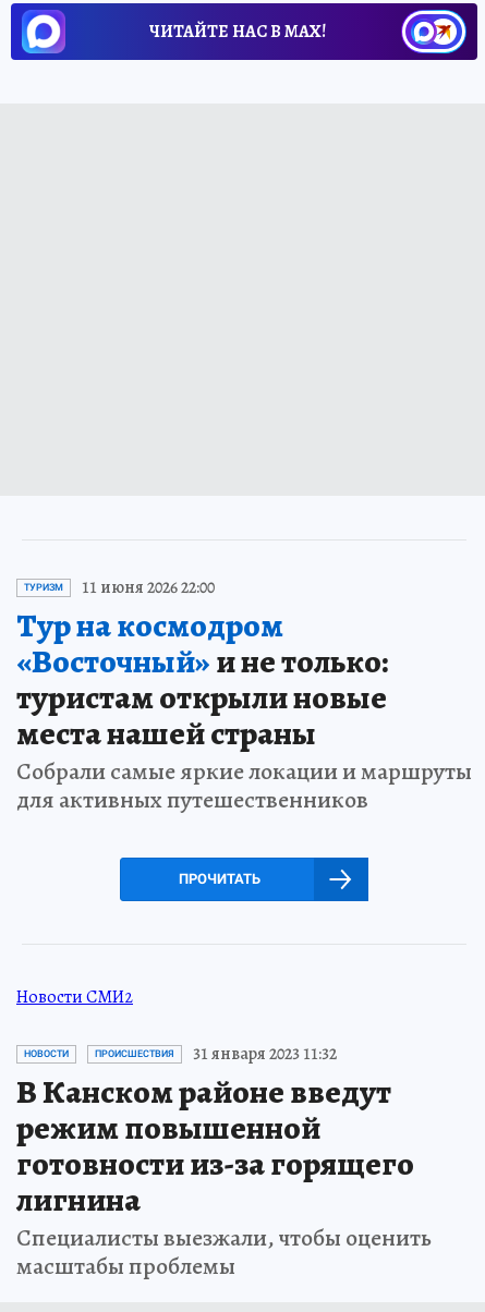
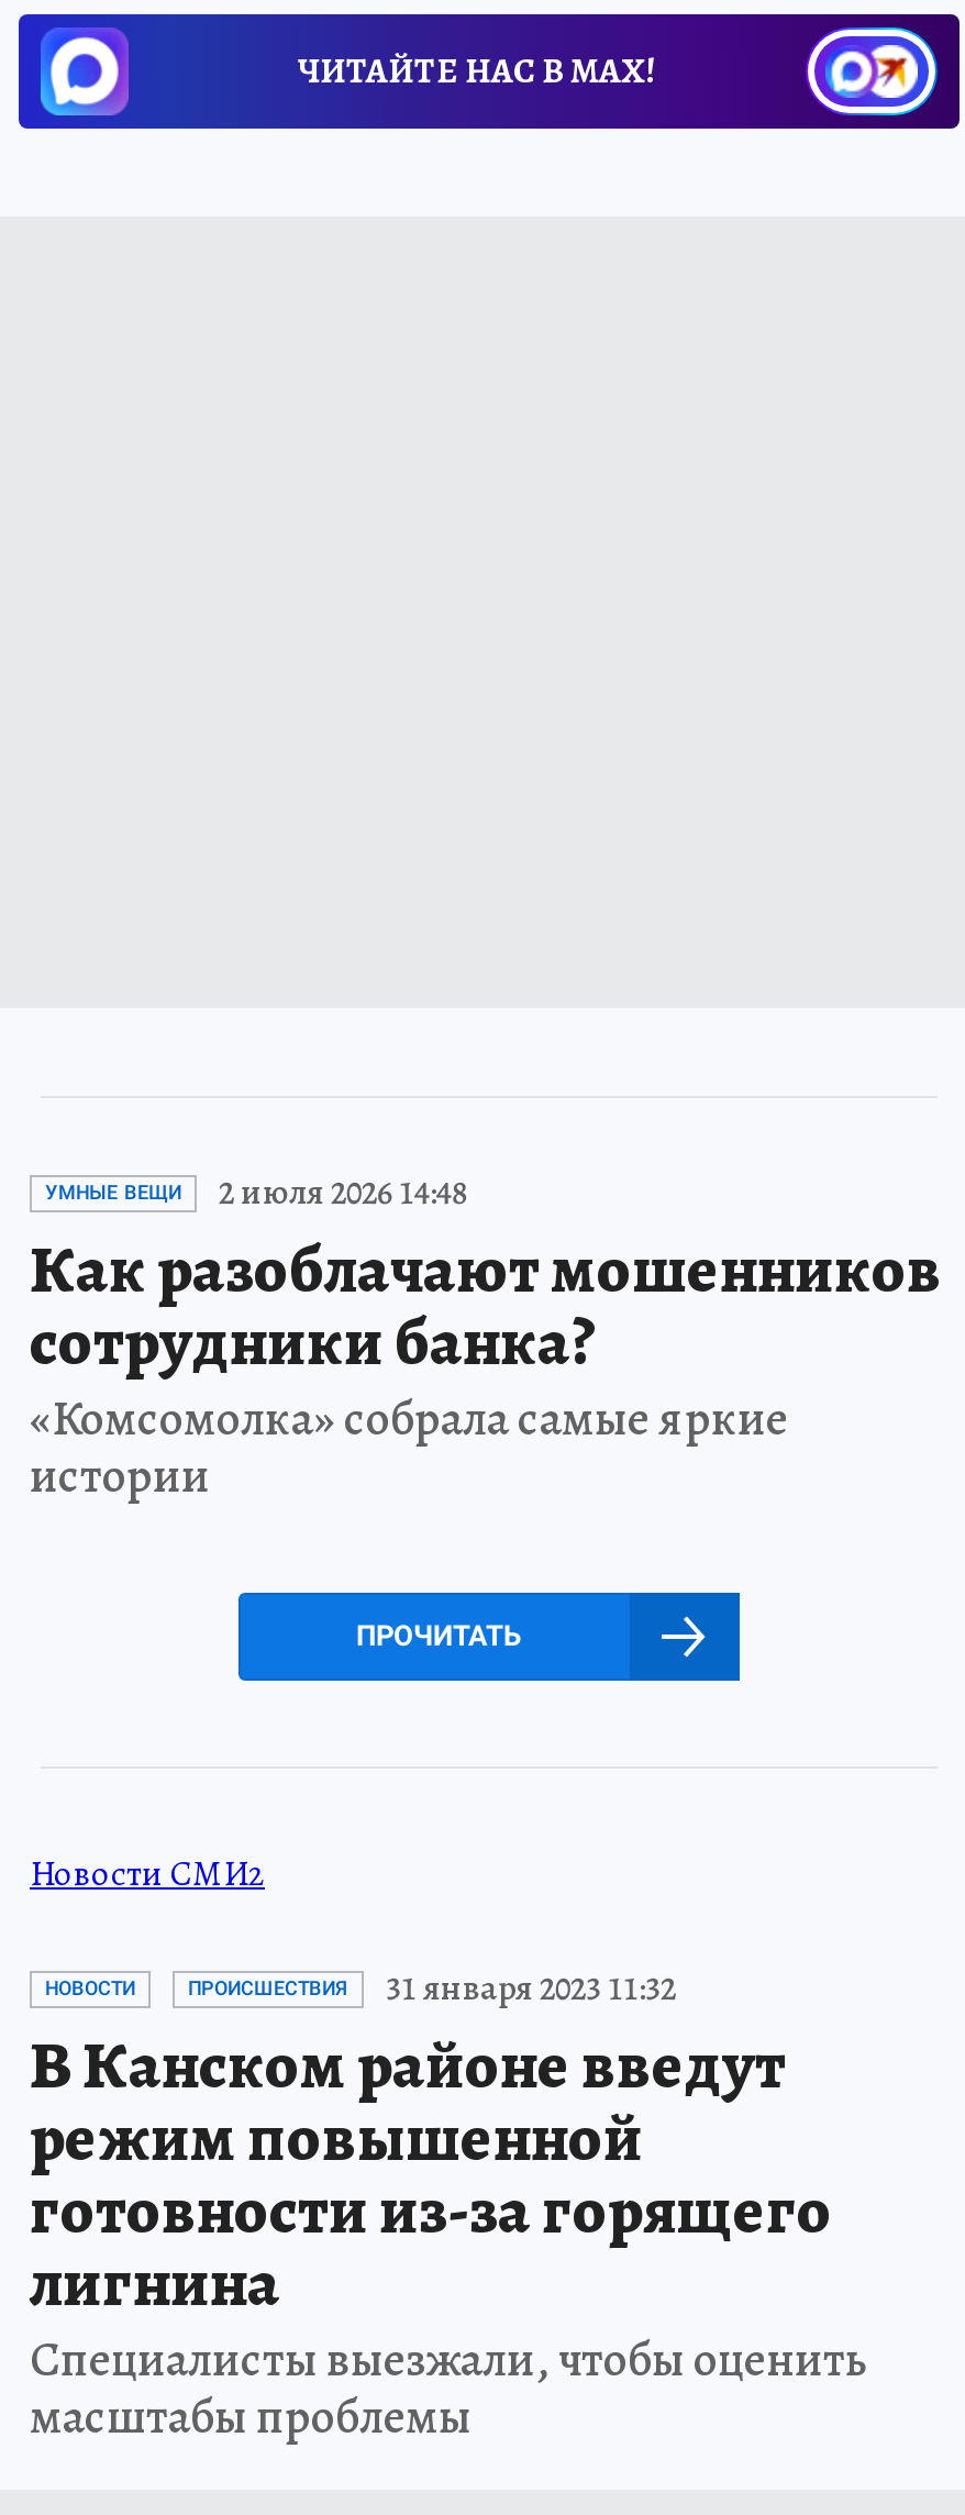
- ТУРИЗМ
- 11 июня 2026 22:00
- Тур на космодром
- «Восточный»и не только:
- туристам открыли новые
- места нашей страны
- Собрали самые яркие локации и маршруты
- для активных путешественников
+ УМНЫЕ ВЕЩИ
+ 2 июля 2026 14:48
+ Как разоблачают мошенников
+ сотрудники банка?
+ «Комсомолка» собрала самые яркие
+ истории
